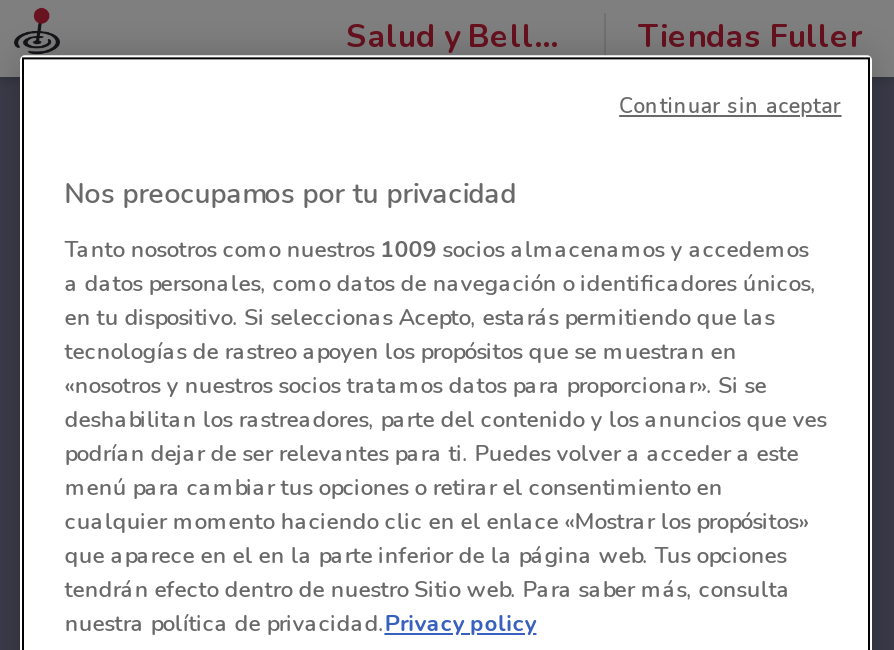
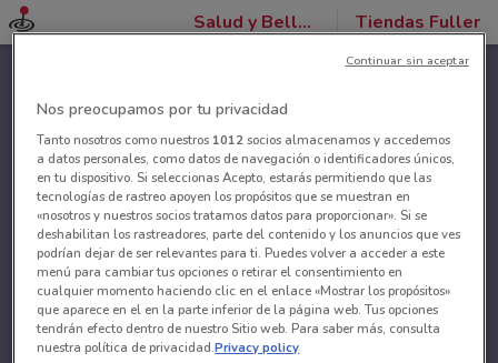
- Tanto nosotros como nuestros 1009 socios almacenamos y accedemos
+ Tanto nosotros como nuestros 1012 socios almacenamos y accedemos
